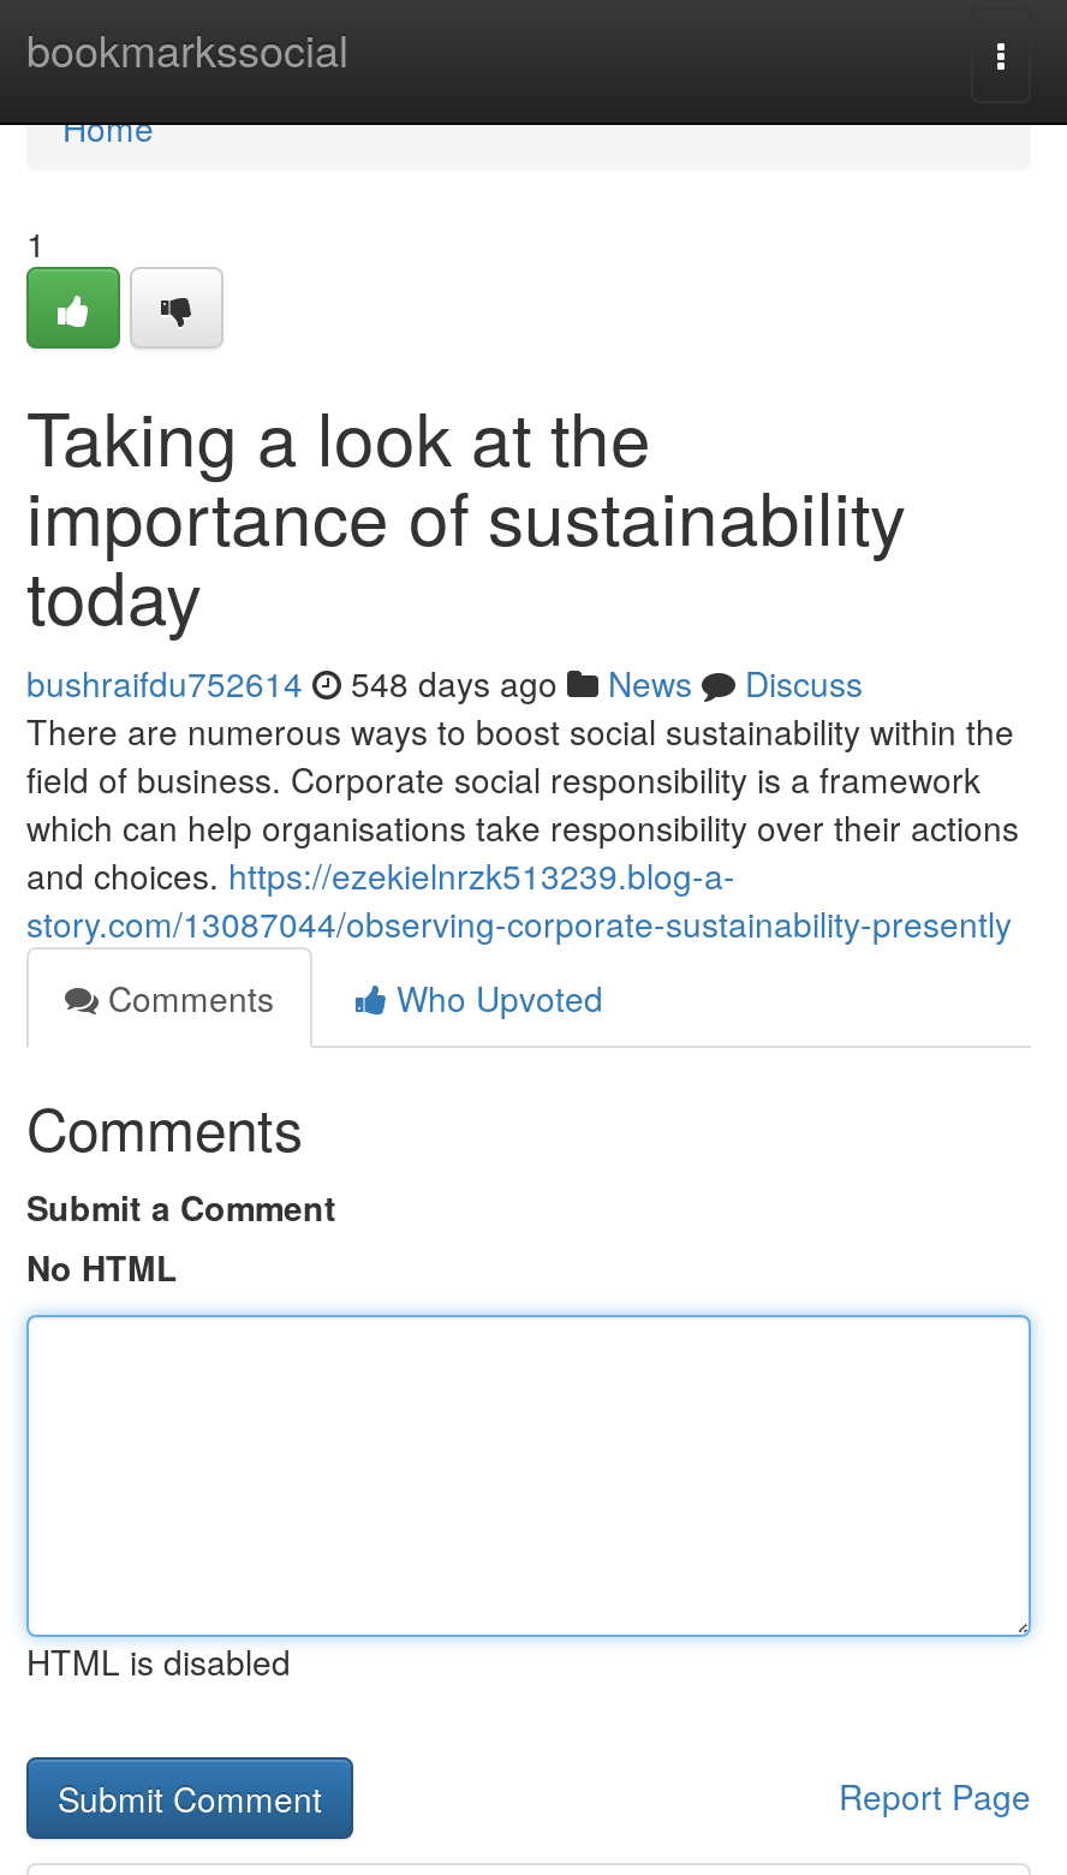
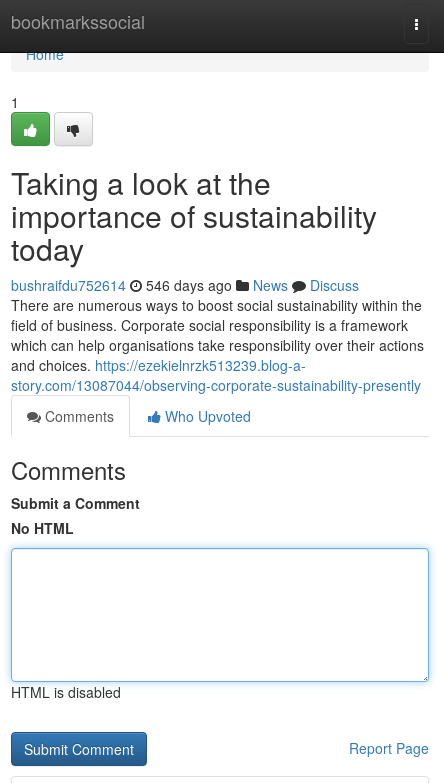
- bushraifdu752614 548 days ago News Discuss
+ bushraifdu752614 546 days ago News Discuss
